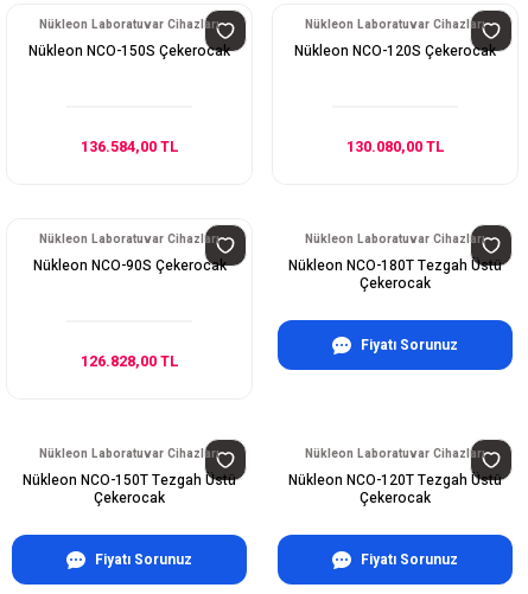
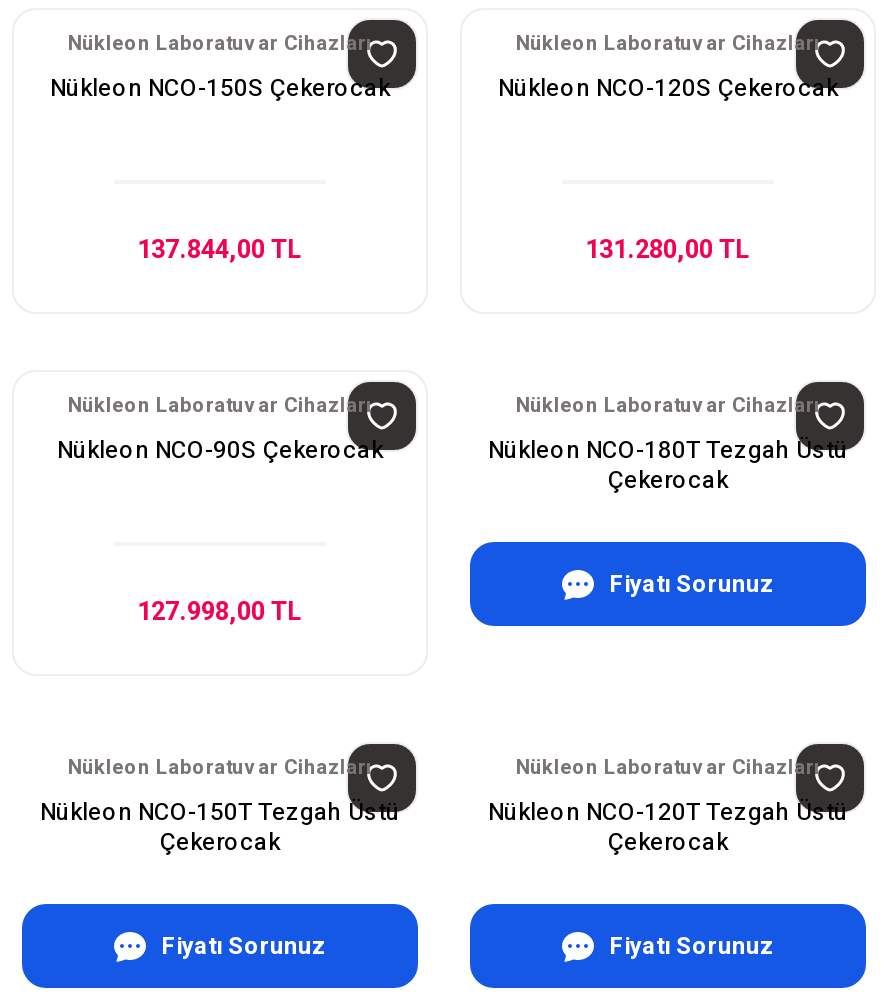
- 136.584,00 TL
+ 137.844,00 TL

- 130.080,00 TL
+ 131.280,00 TL

- 126.828,00 TL
+ 127.998,00 TL
